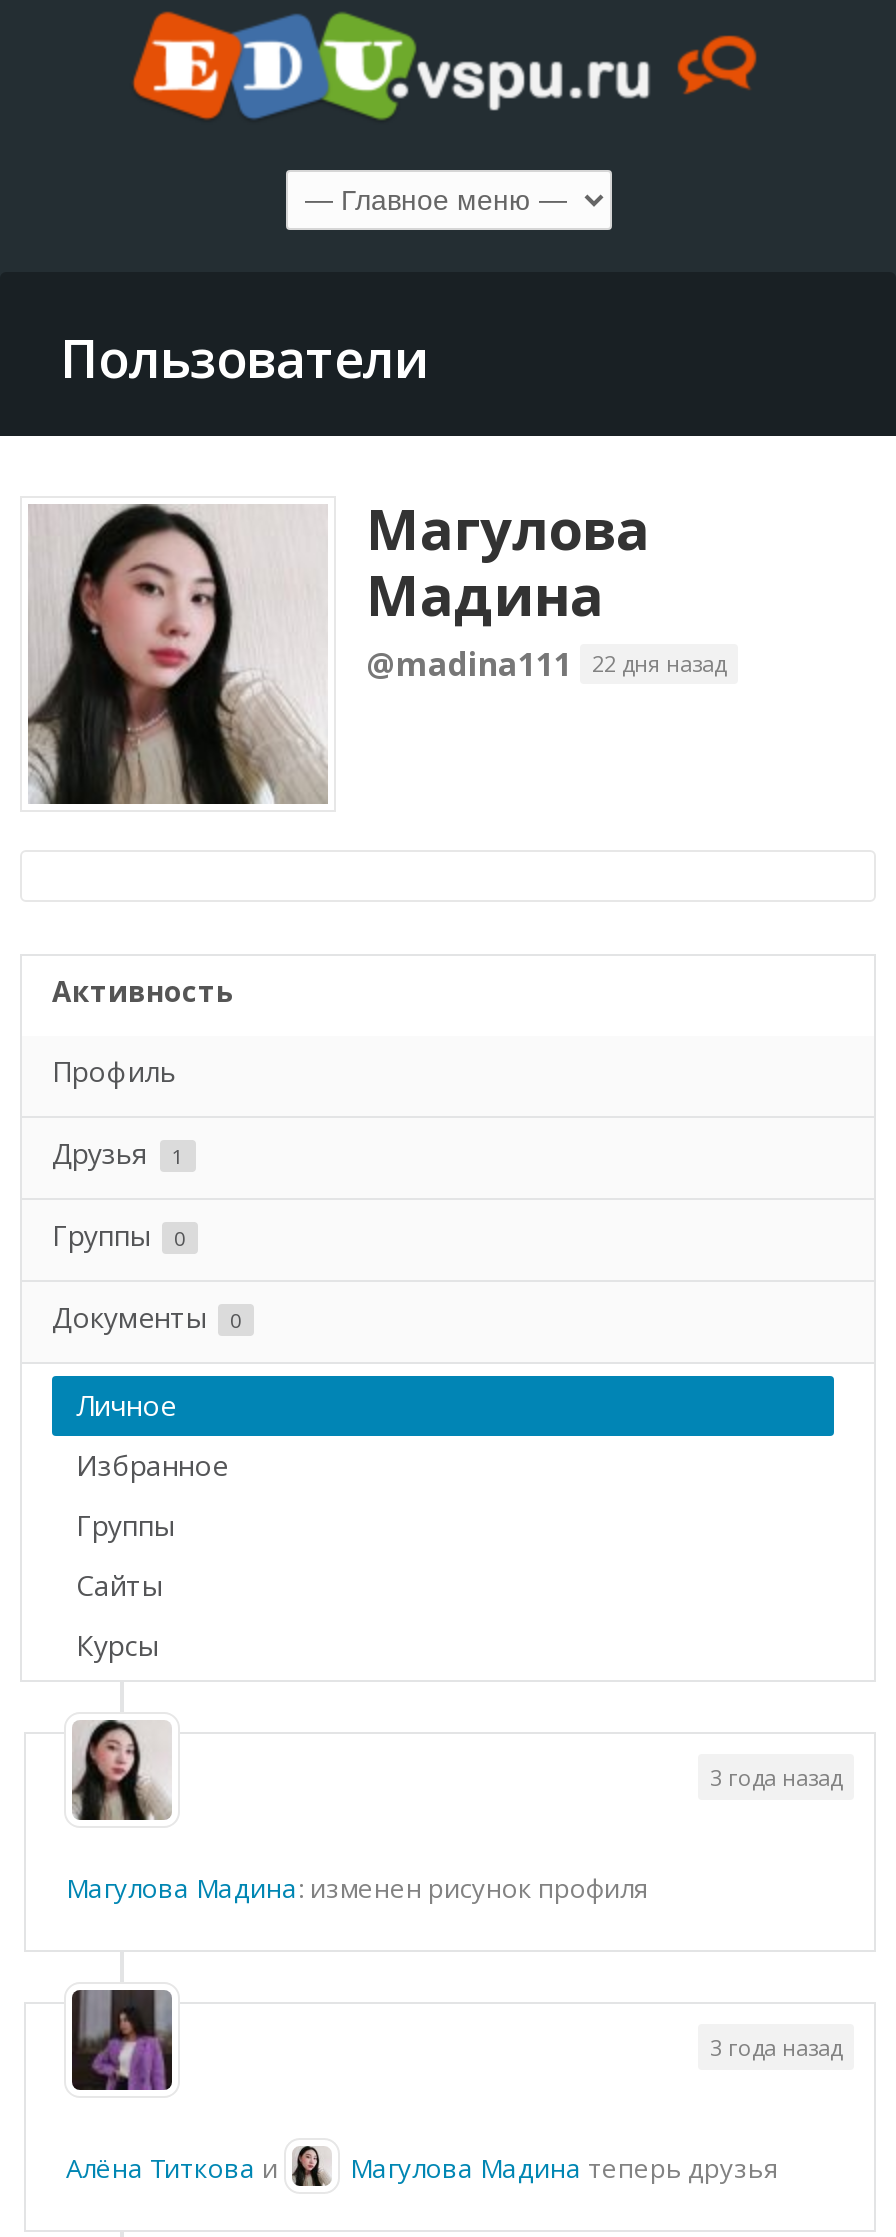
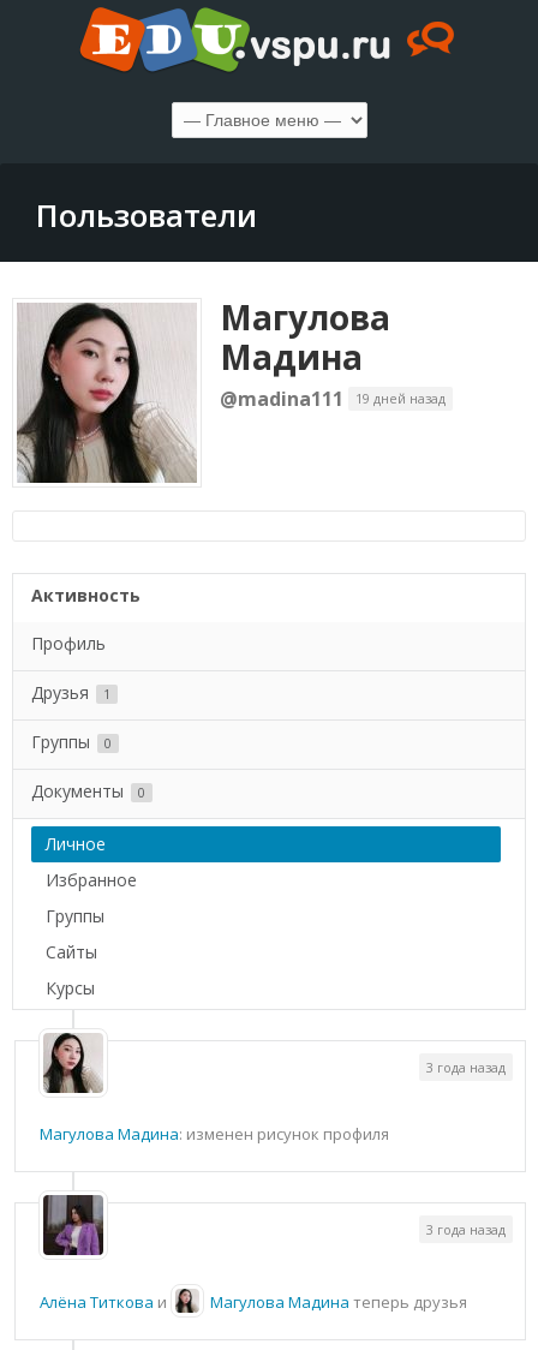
- @madina111 22 дня назад
+ @madina111 19 дней назад
